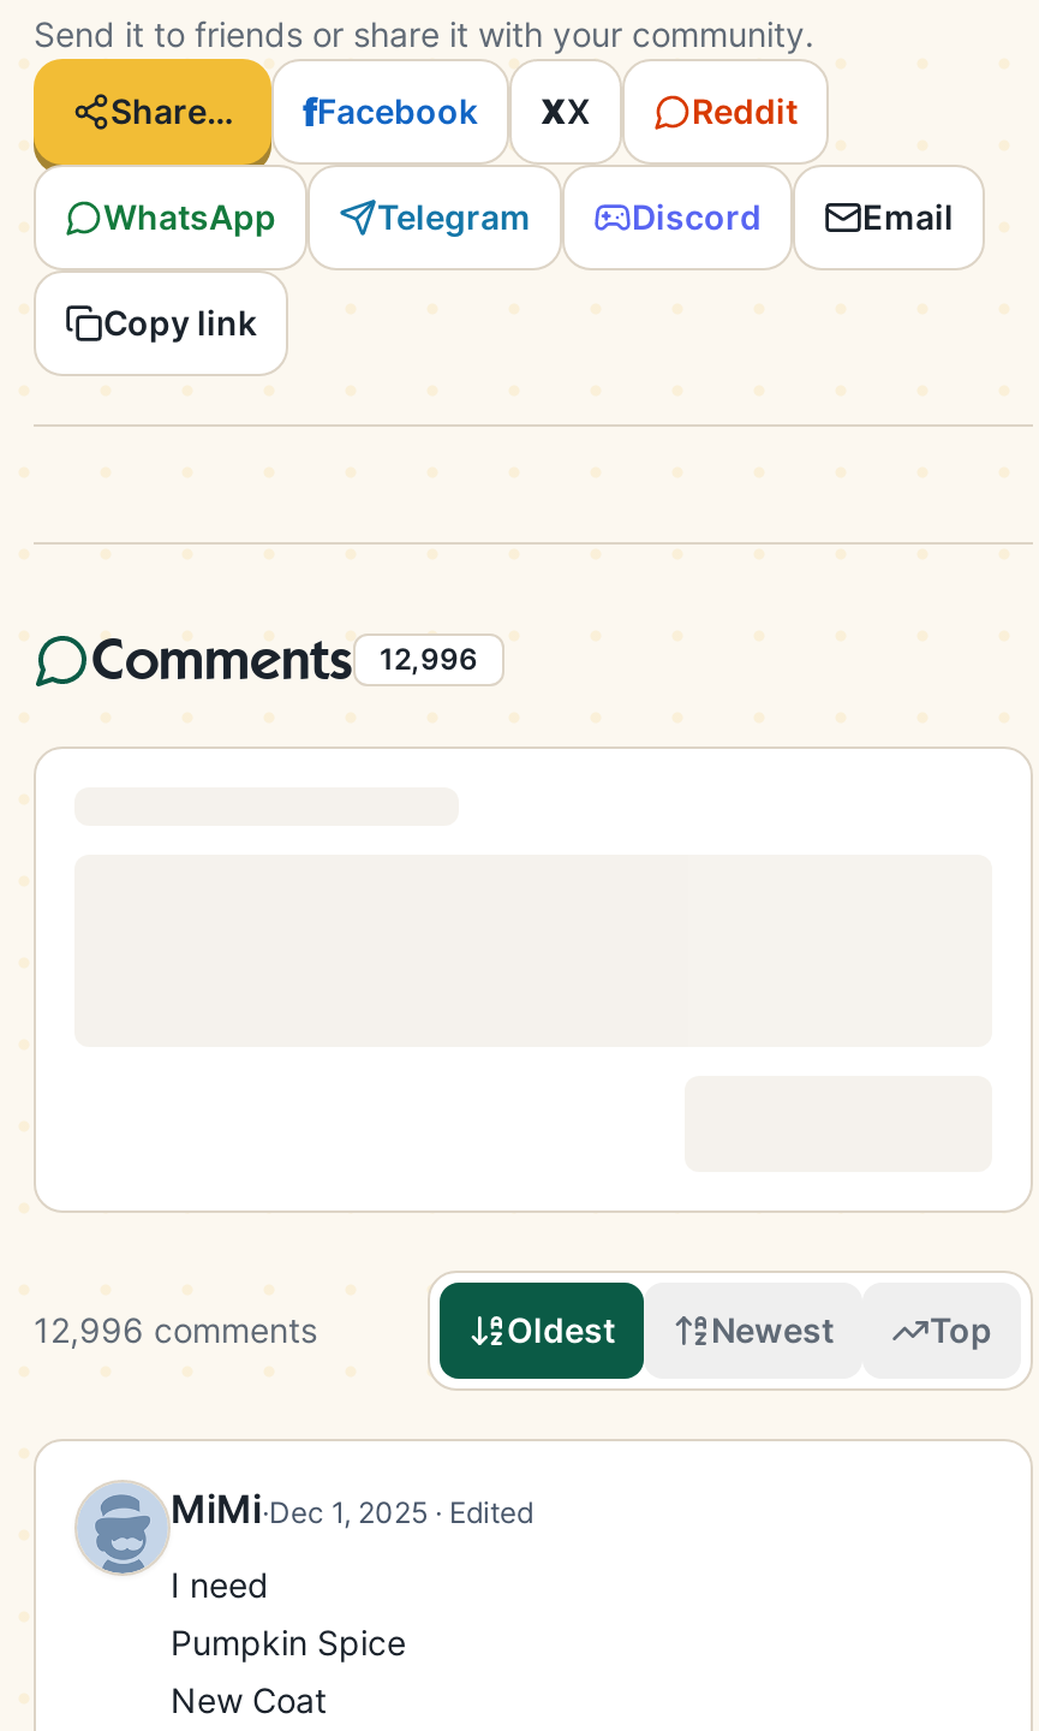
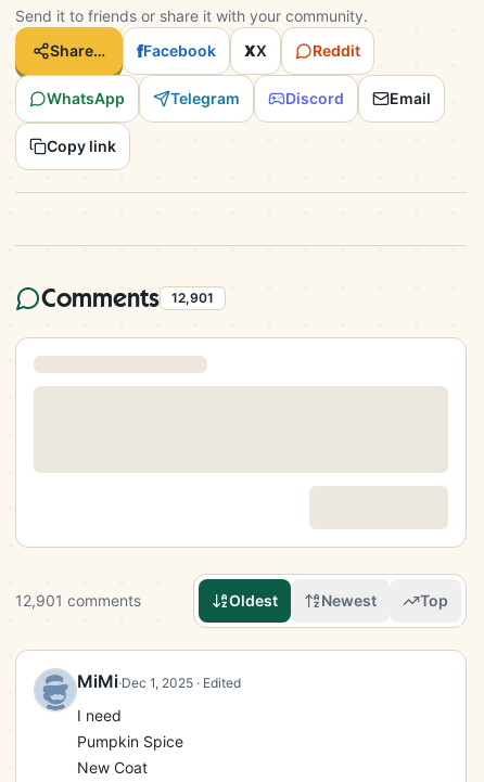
- Comments 12,996
+ Comments 12,901

- 12,996 comments
+ 12,901 comments
